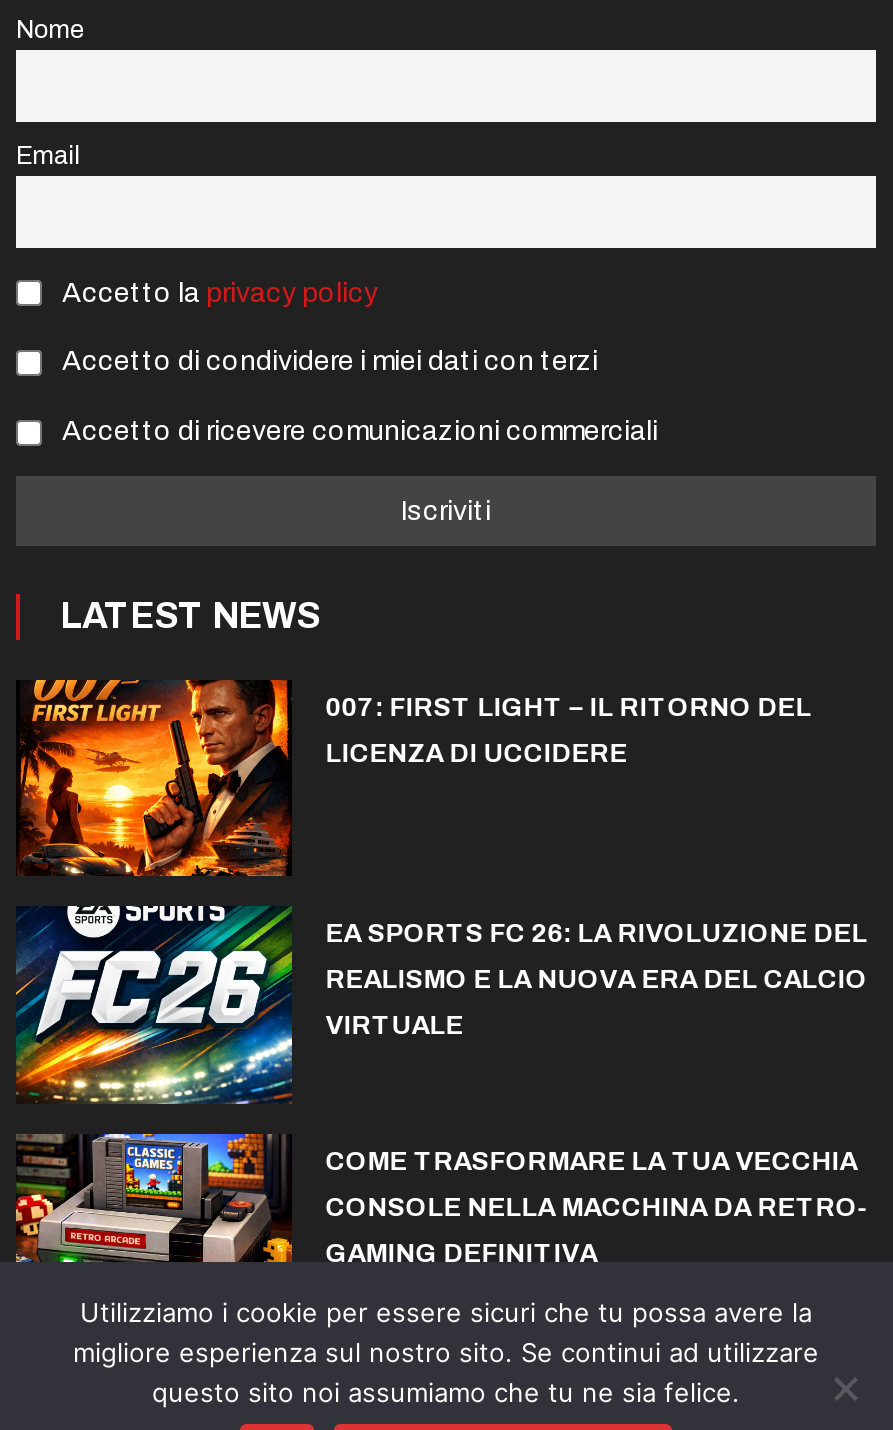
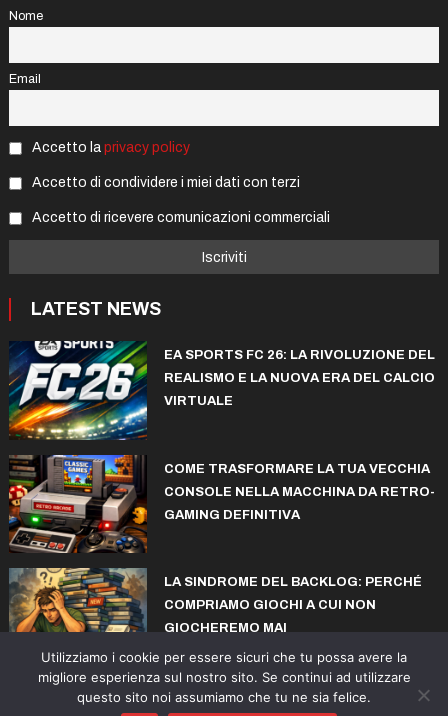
- [image]
- 007: FIRST LIGHT – IL RITORNO DEL
- LICENZA DI UCCIDERE

moved up: [image] | EA SPORTS FC 26: LA RIVOLUZIONE DEL | REALISMO E LA NUOVA ERA DEL CALCIO | VIRTUALE | COME TRASFORMARE LA TUA VECCHIA | CONSOLE NELLA MACCHINA DA RETRO- | GAMING DEFINITIVA

+ [image]
+ LA SINDROME DEL BACKLOG: PERCHÉ
+ COMPRIAMO GIOCHI A CUI NON
+ GIOCHEREMO MAI

+ [image]
